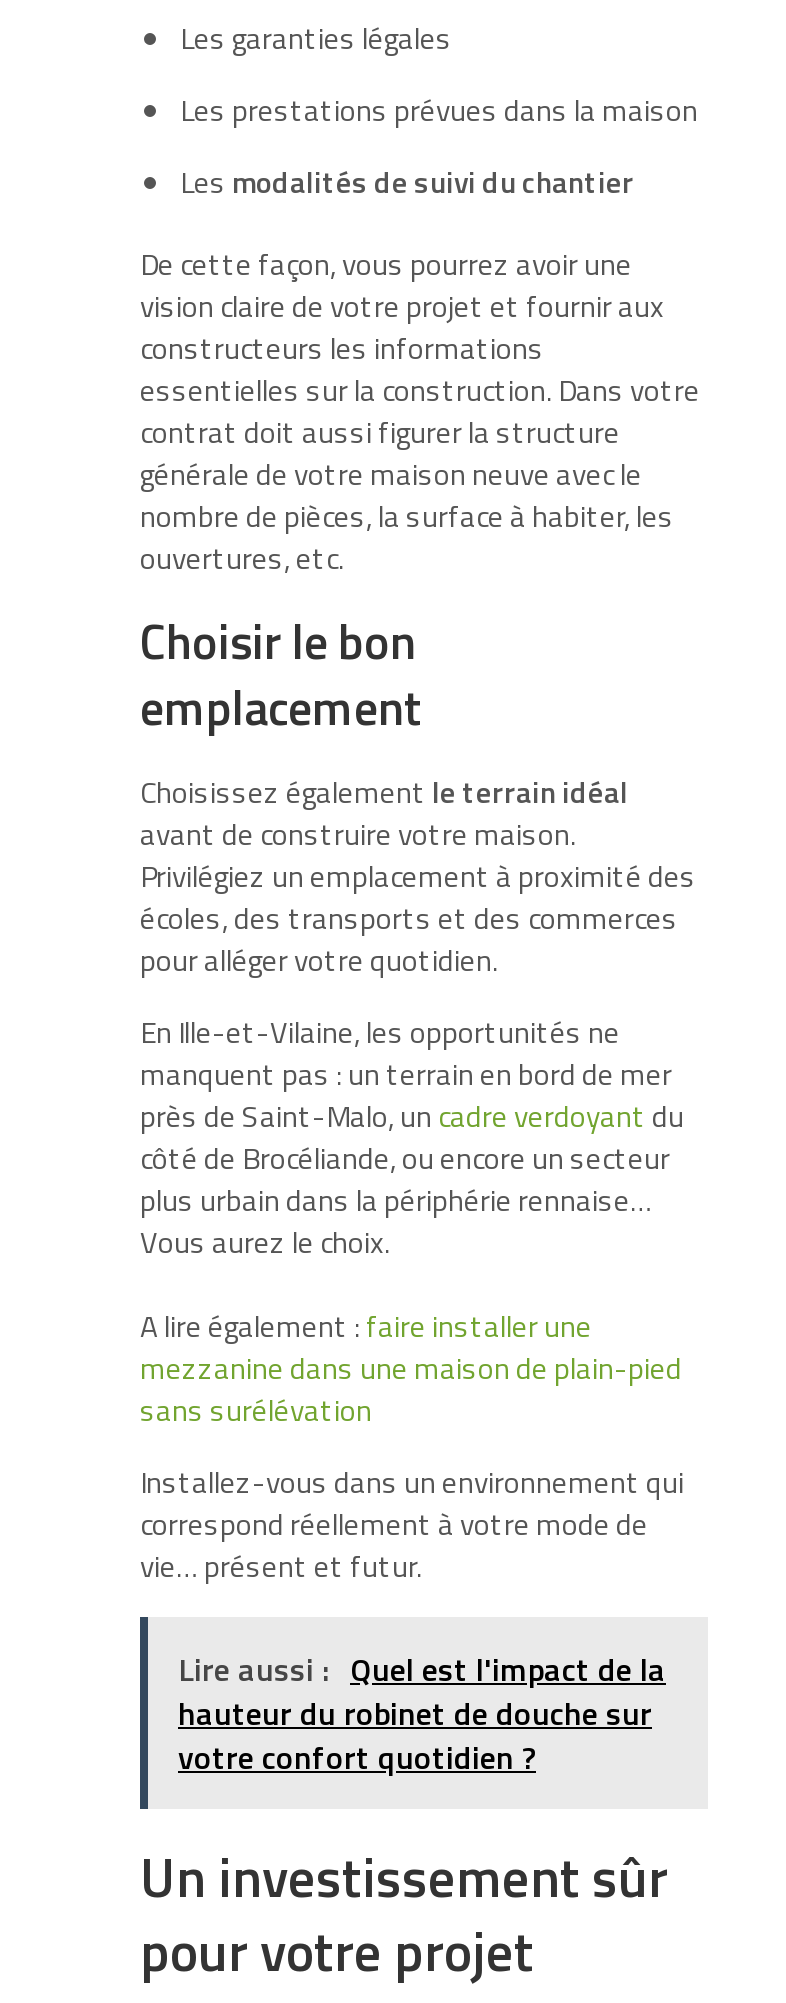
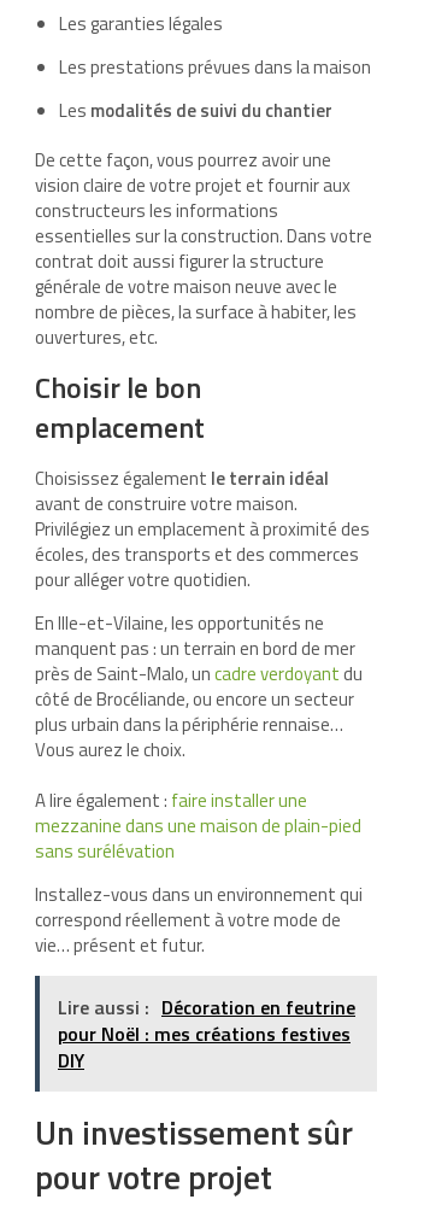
- Lire aussi : Quel est l'impact de la
- hauteur du robinet de douche sur
- votre confort quotidien ?
+ Lire aussi : Décoration en feutrine
+ pour Noël : mes créations festives
+ DIY
